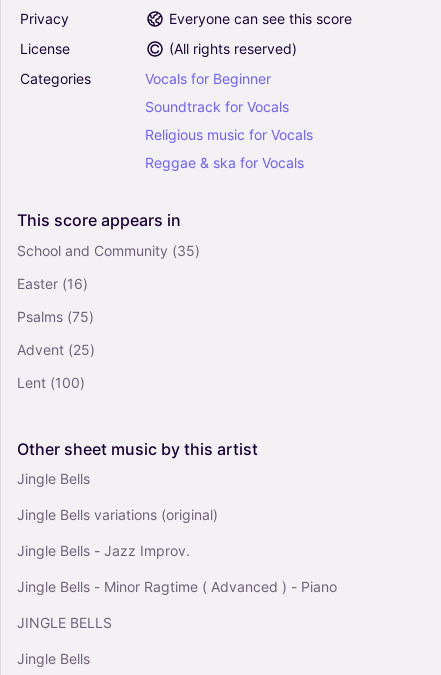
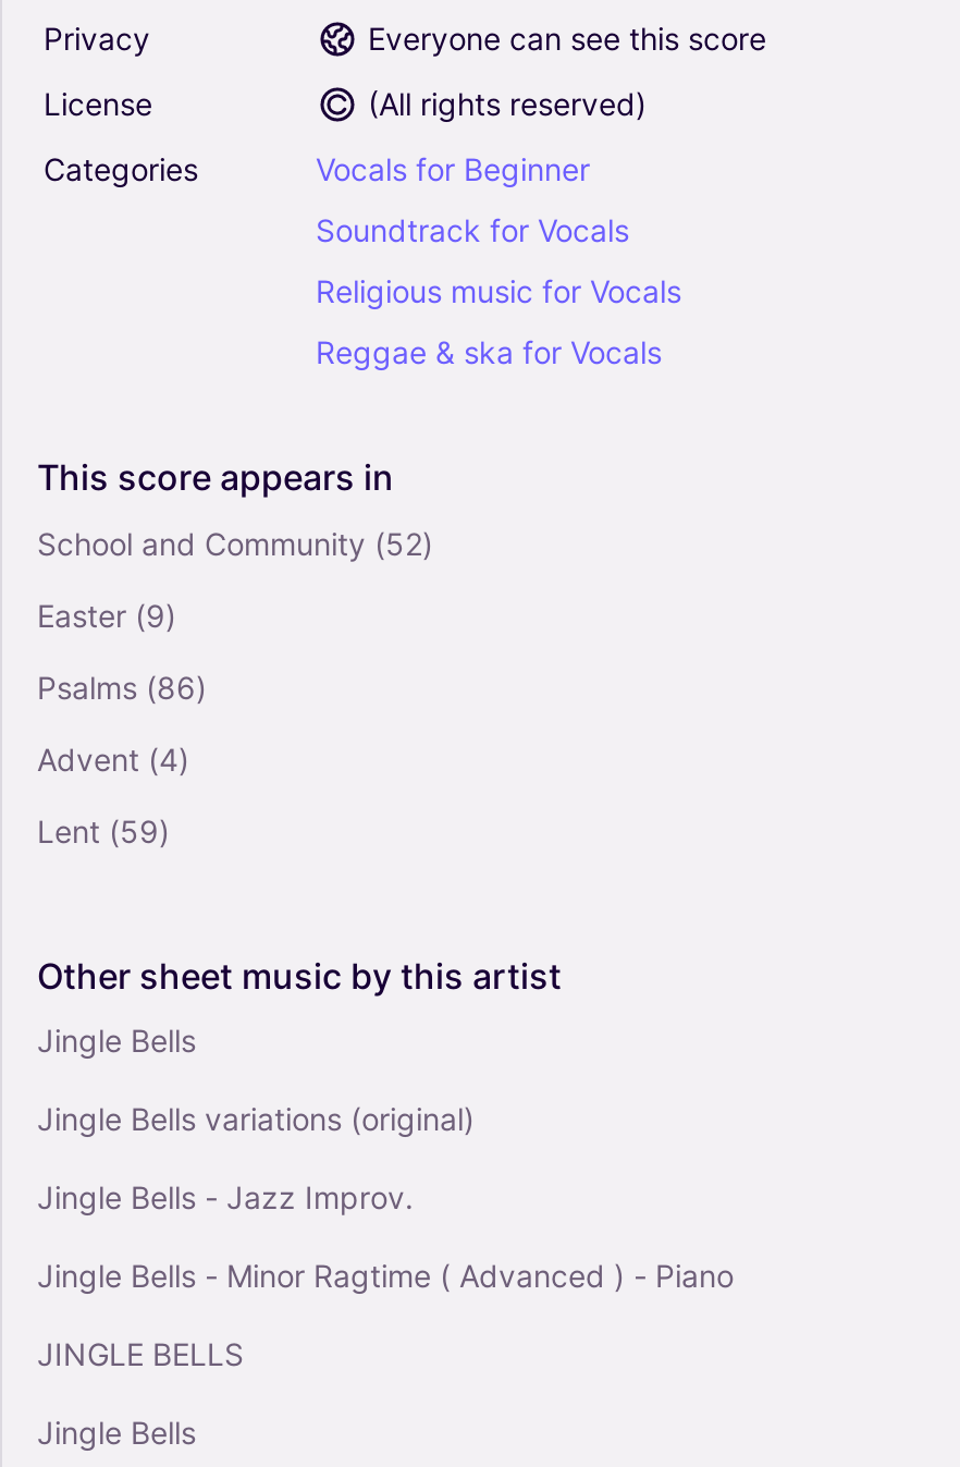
- School and Community (35)
+ School and Community (52)

- Easter (16)
+ Easter (9)

- Psalms (75)
+ Psalms (86)

- Advent (25)
+ Advent (4)

- Lent (100)
+ Lent (59)
